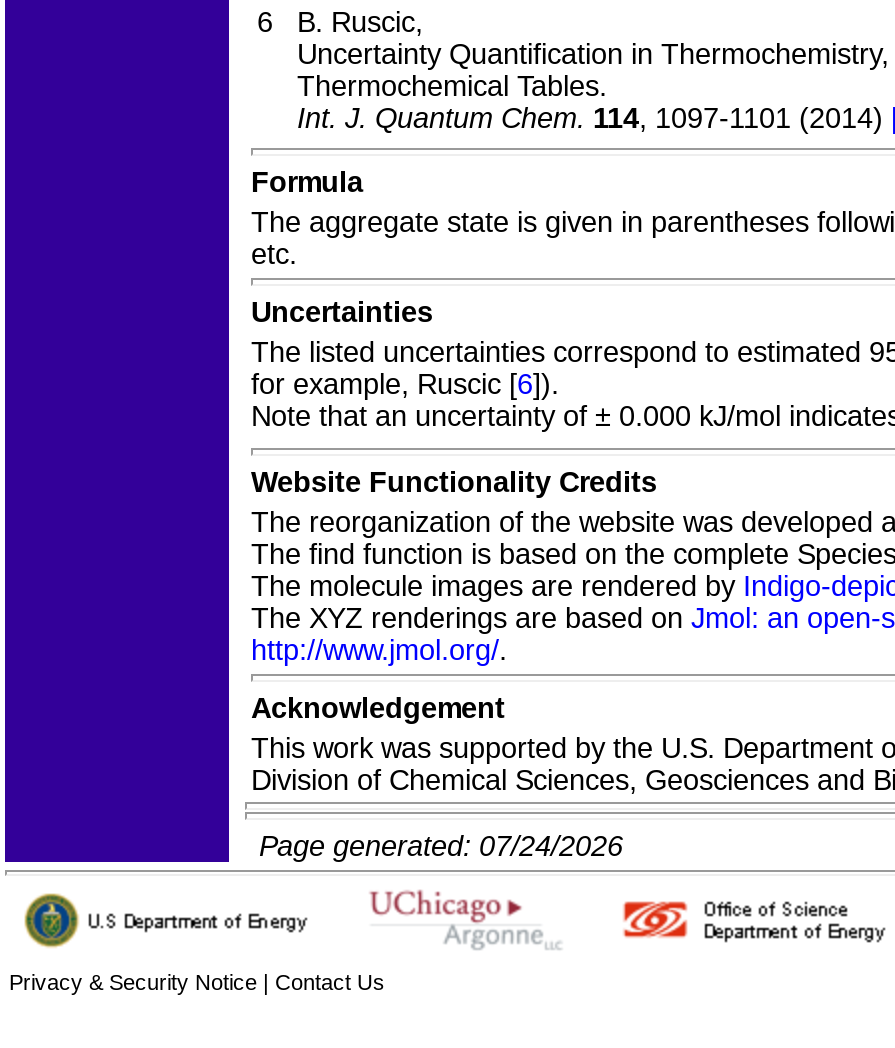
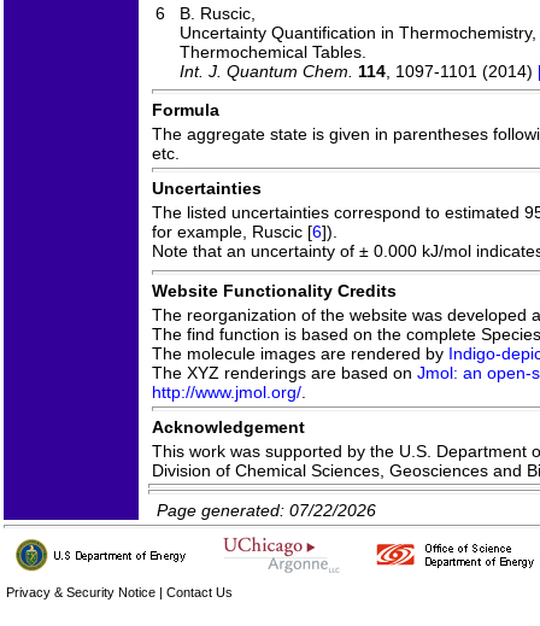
- Page generated: 07/24/2026
+ Page generated: 07/22/2026
